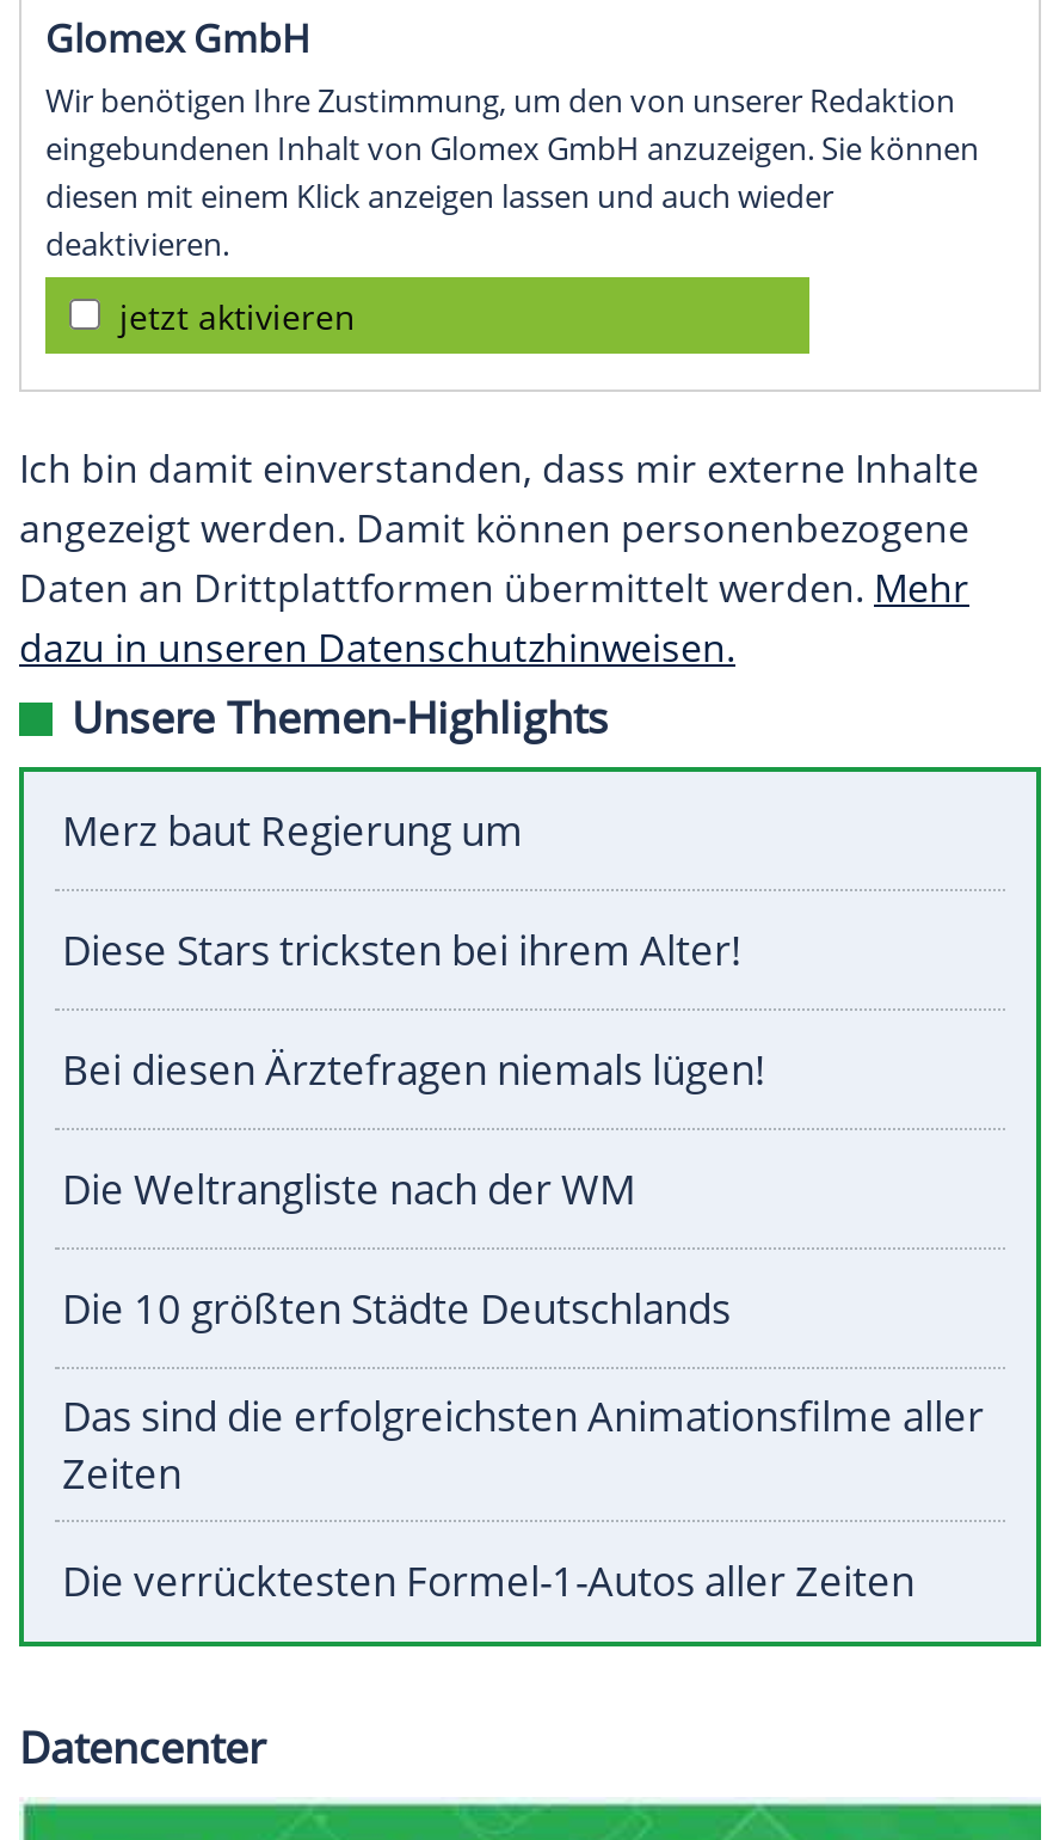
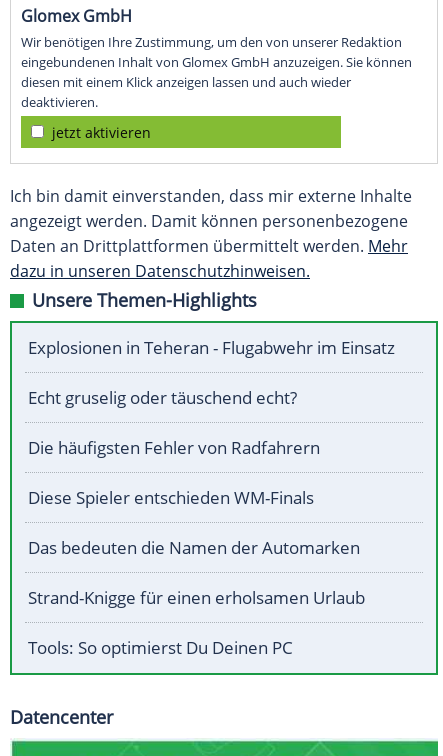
- Merz baut Regierung um
+ Explosionen in Teheran - Flugabwehr im Einsatz

- Diese Stars tricksten bei ihrem Alter!
+ Echt gruselig oder täuschend echt?

- Bei diesen Ärztefragen niemals lügen!
+ Die häufigsten Fehler von Radfahrern

- Die Weltrangliste nach der WM
+ Diese Spieler entschieden WM-Finals

- Die 10 größten Städte Deutschlands
+ Das bedeuten die Namen der Automarken

- Das sind die erfolgreichsten Animationsfilme aller
- Zeiten
+ Strand-Knigge für einen erholsamen Urlaub

- Die verrücktesten Formel-1-Autos aller Zeiten
+ Tools: So optimierst Du Deinen PC
